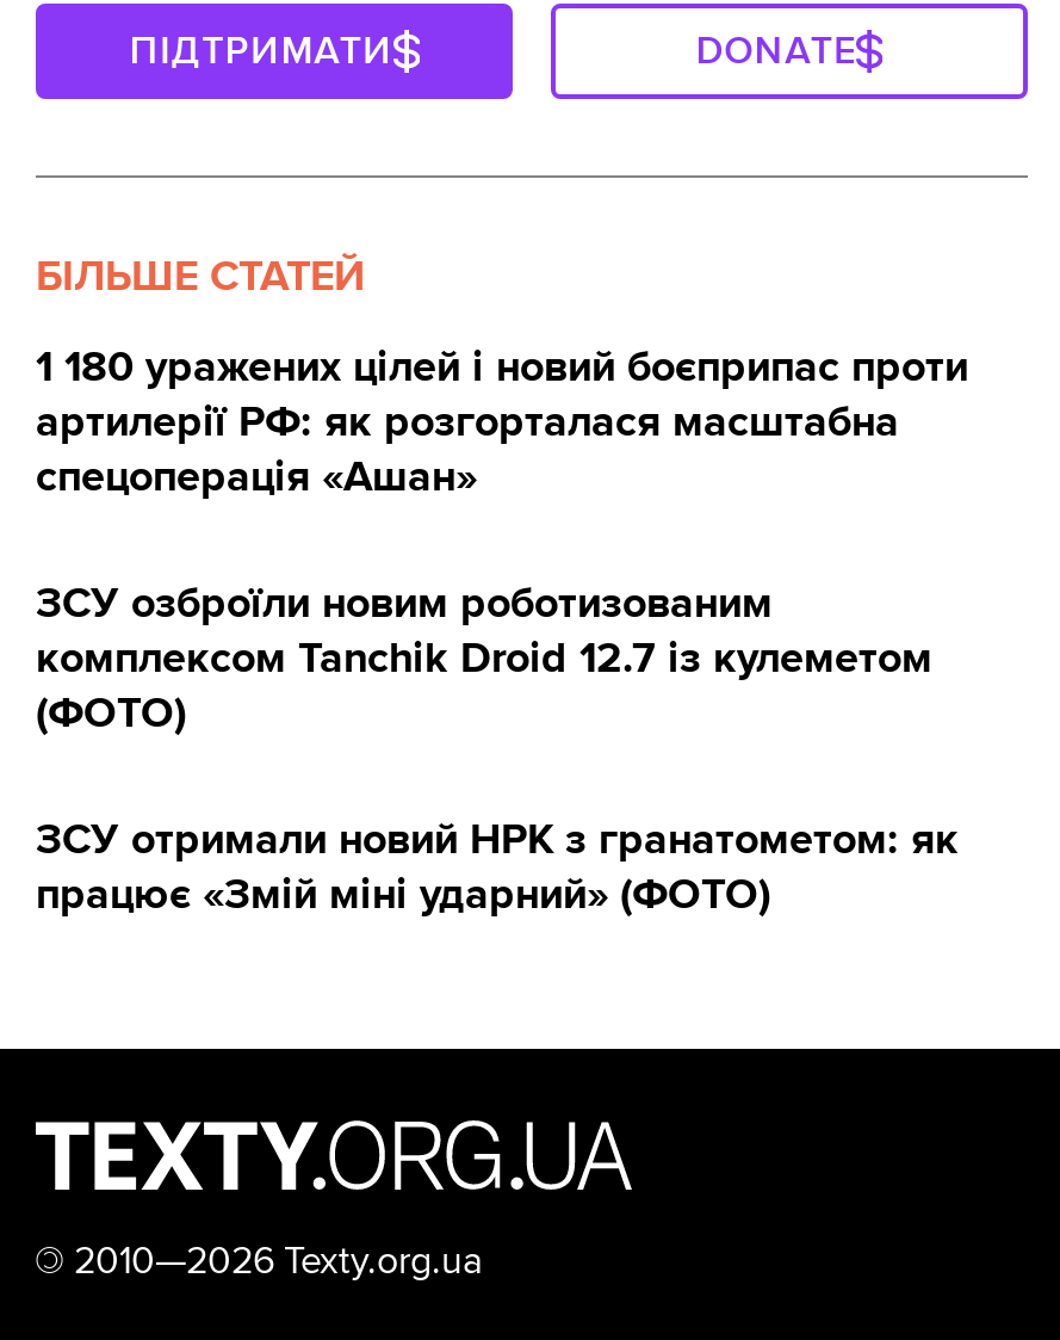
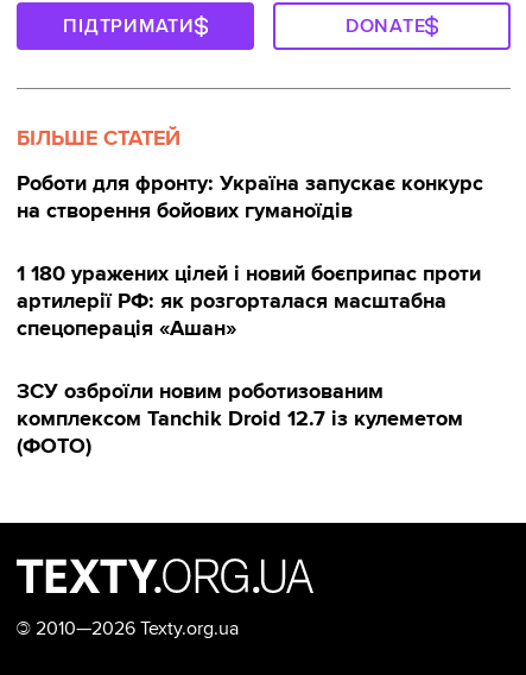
+ Роботи для фронту: Україна запускає конкурс
+ на створення бойових гуманоїдів

moved down: 1 180 уражених цілей і новий боєприпас проти | артилерії РФ: як розгорталася масштабна | спецоперація «Ашан» | ЗСУ озброїли новим роботизованим | комплексом Tanchik Droid 12.7 із кулеметом | (ФОТО)

- ЗСУ отримали новий НРК з гранатометом: як
- працює «Змій міні ударний» (ФОТО)
